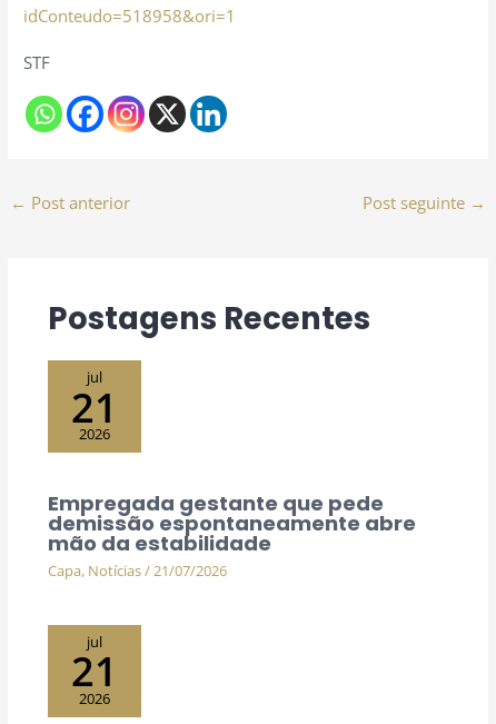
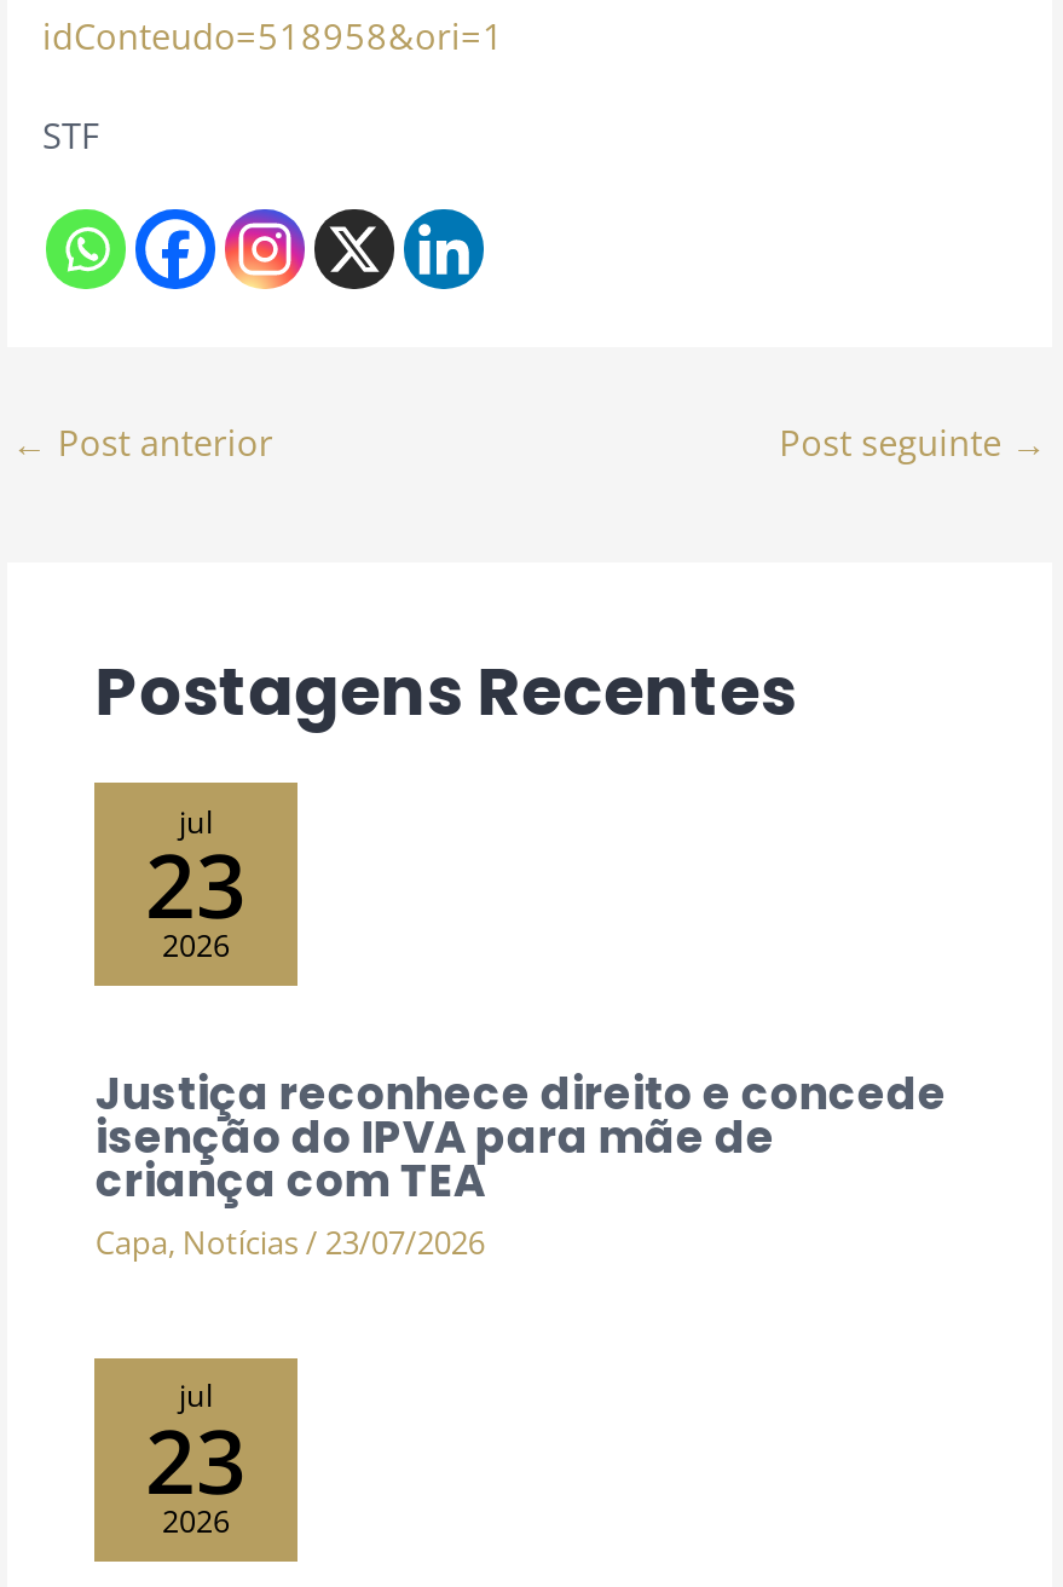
- 21
+ 23

- Empregada gestante que pede
- demissão espontaneamente abre
- mão da estabilidade
- Capa, Notícias / 21/07/2026
+ Justiça reconhece direito e concede
+ isenção do IPVA para mãe de
+ criança com TEA
+ Capa, Notícias / 23/07/2026

- 21
+ 23
